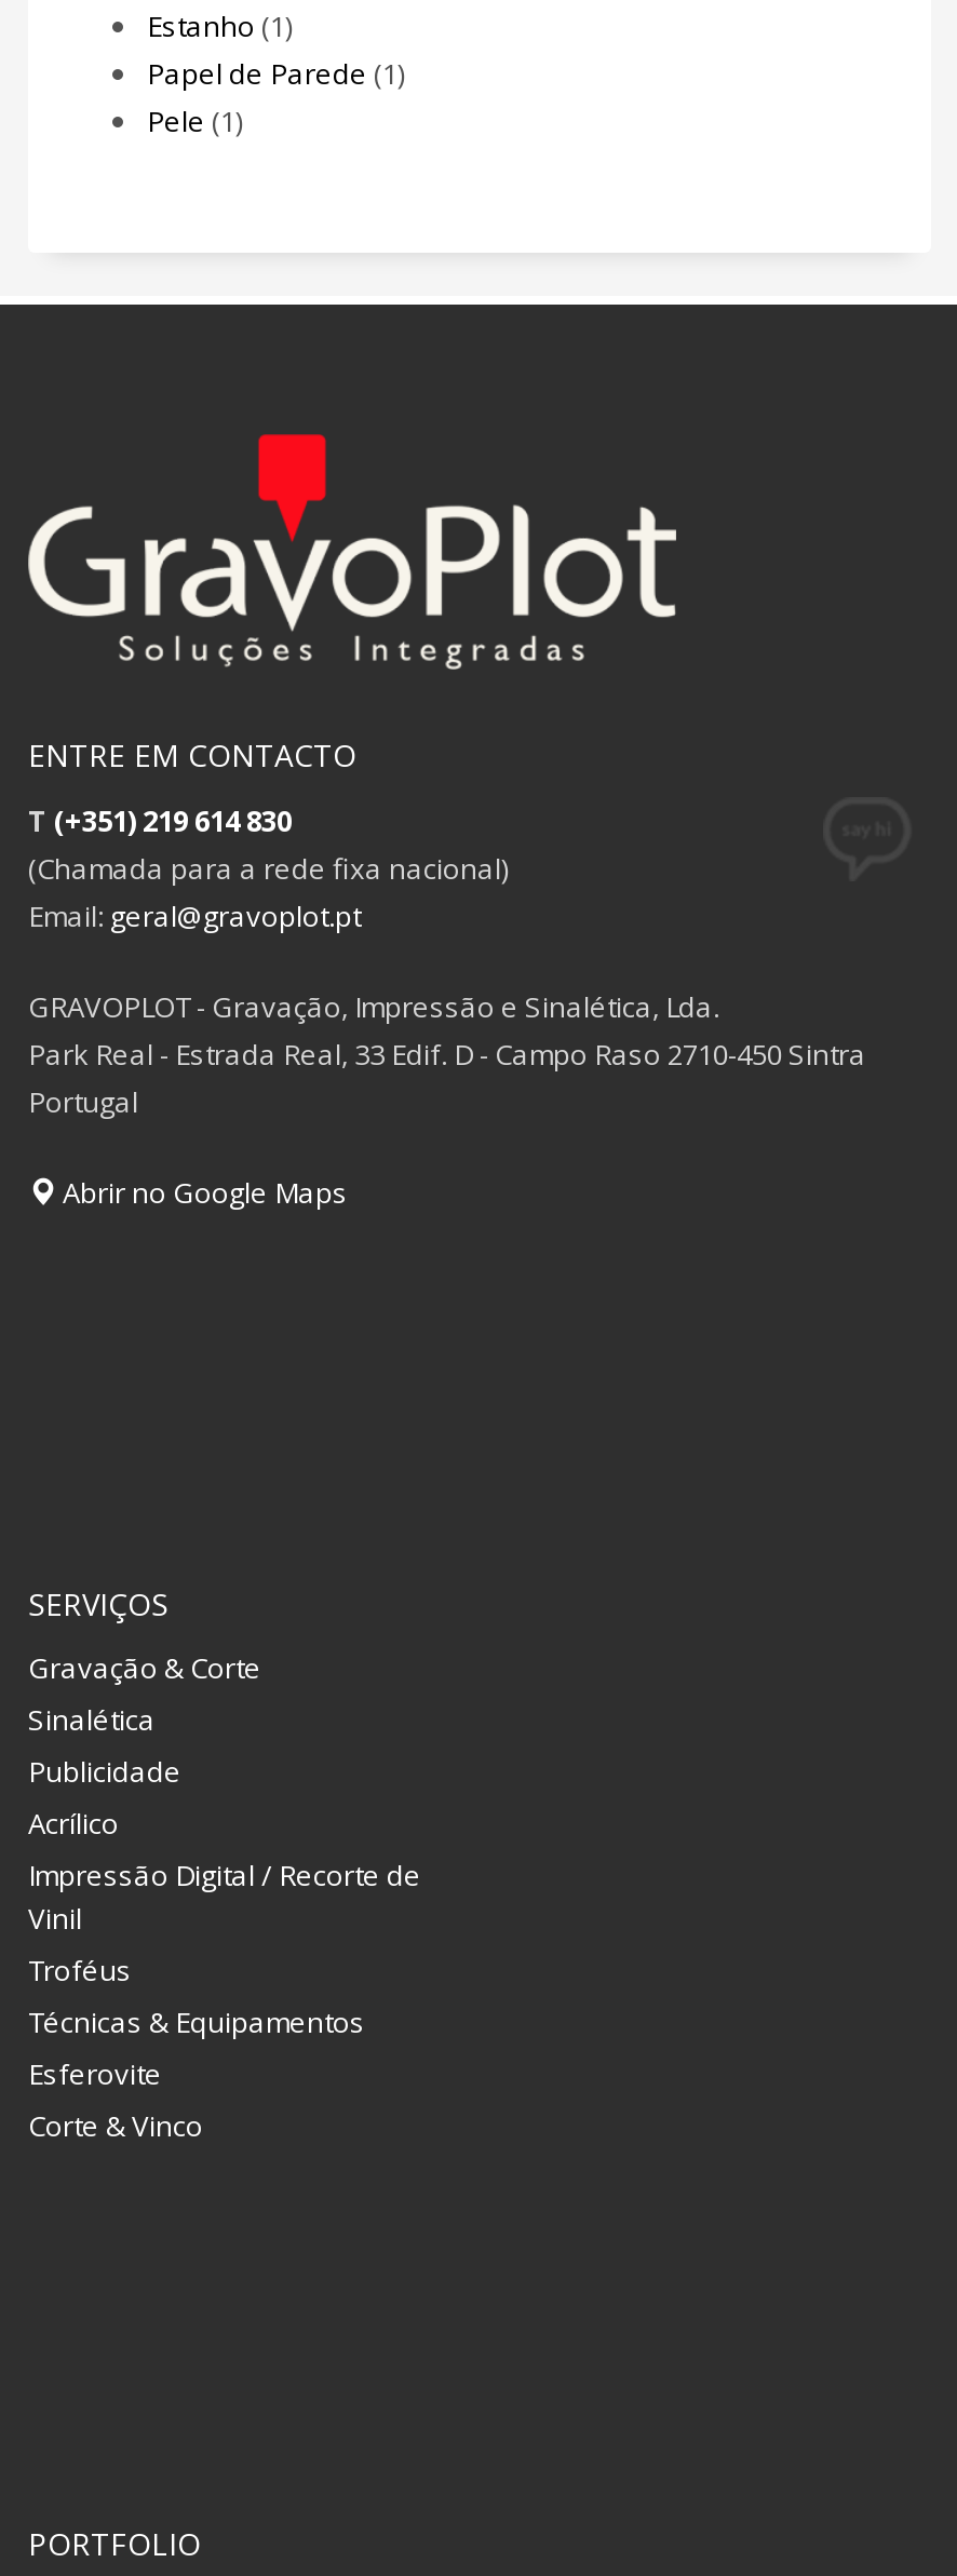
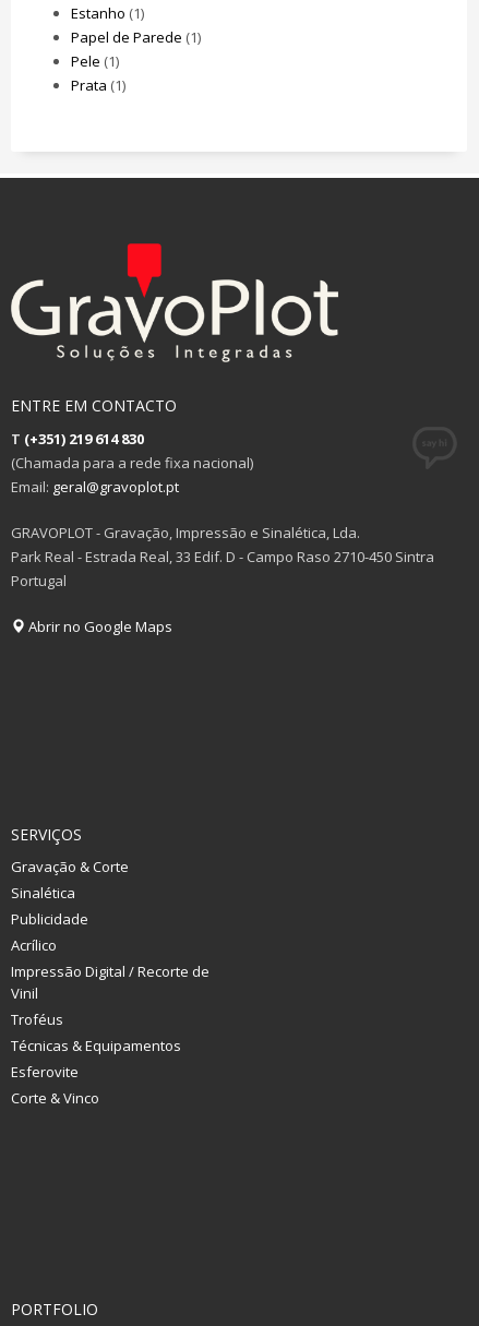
+ Prata (1)
